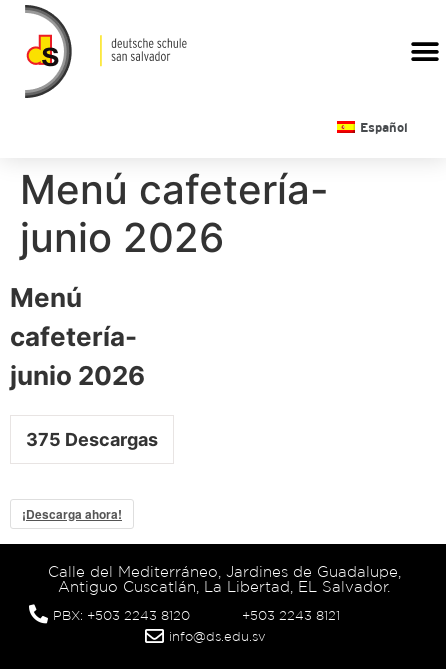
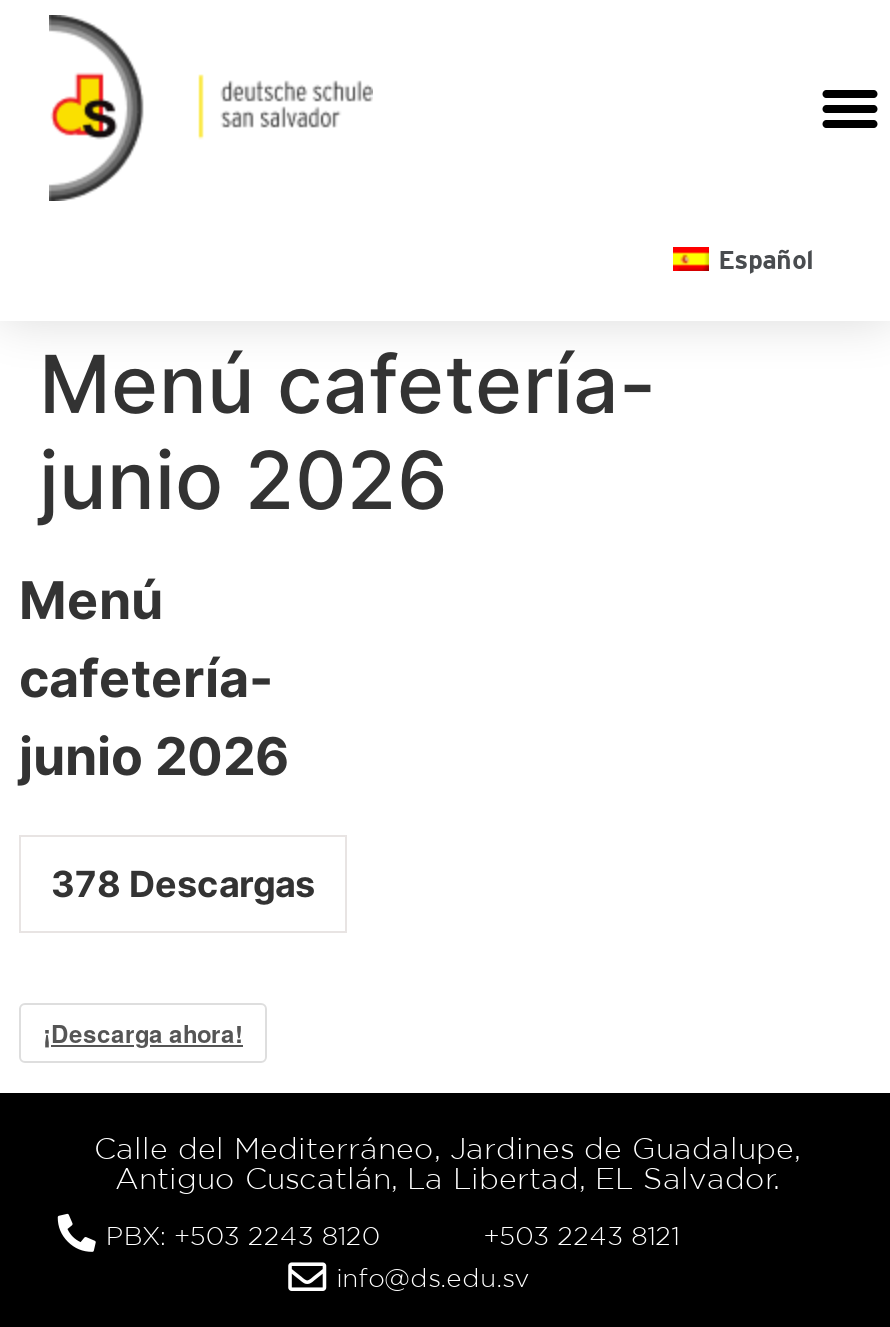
- 375 Descargas
+ 378 Descargas
